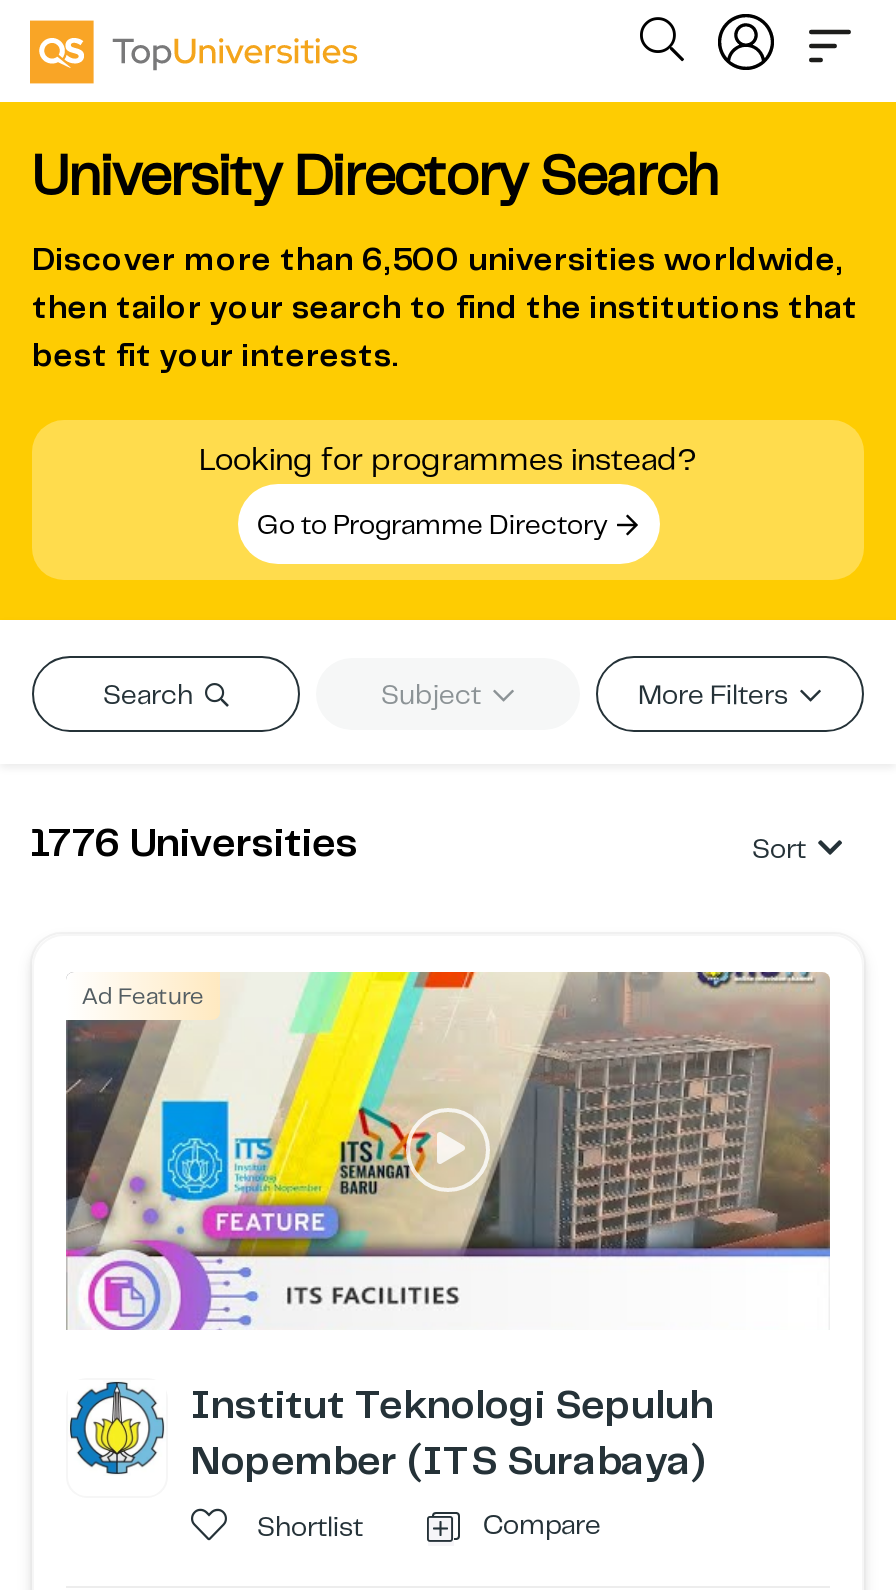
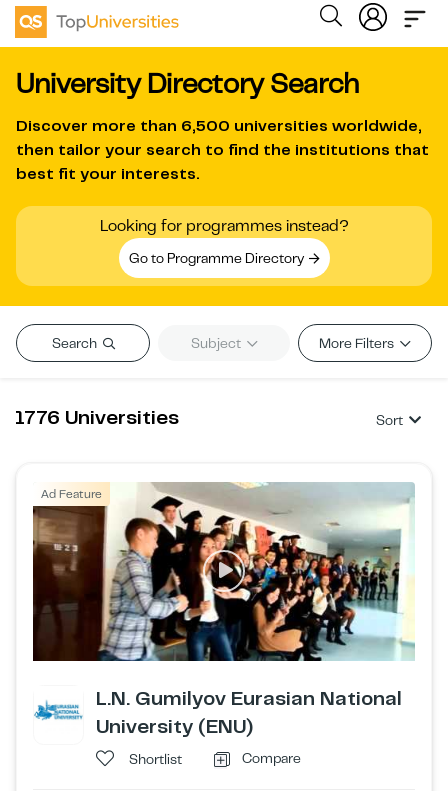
- [image]
- Institut Teknologi Sepuluh
- Nopember (ITS Surabaya)
+ [image]
+ L.N. Gumilyov Eurasian National
+ University (ENU)

- [image]
+ [image]
